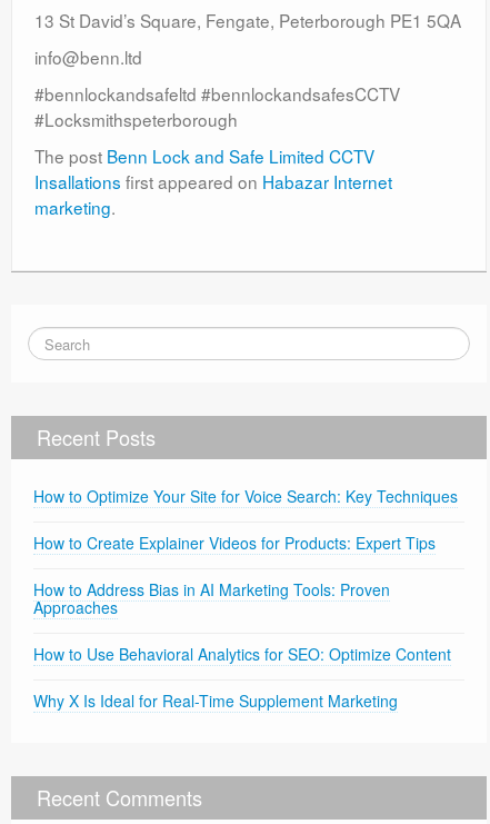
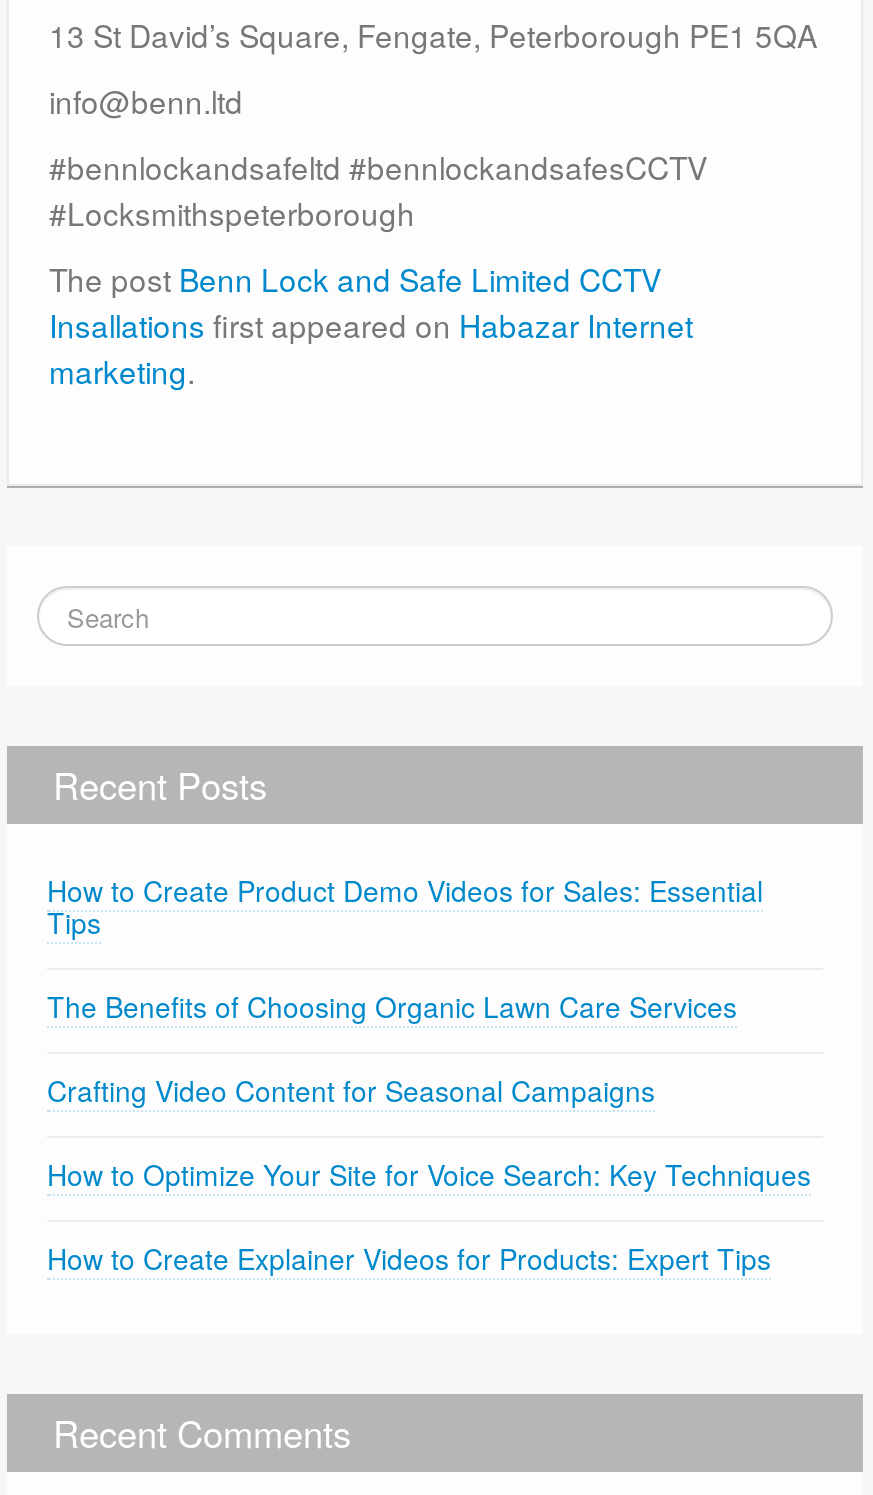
+ How to Create Product Demo Videos for Sales: Essential
+ Tips
+ The Benefits of Choosing Organic Lawn Care Services
+ Crafting Video Content for Seasonal Campaigns

moved down: How to Optimize Your Site for Voice Search: Key Techniques | How to Create Explainer Videos for Products: Expert Tips

- How to Address Bias in AI Marketing Tools: Proven
- Approaches
- How to Use Behavioral Analytics for SEO: Optimize Content
- Why X Is Ideal for Real-Time Supplement Marketing
